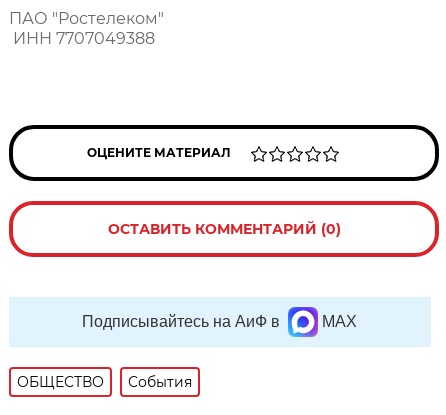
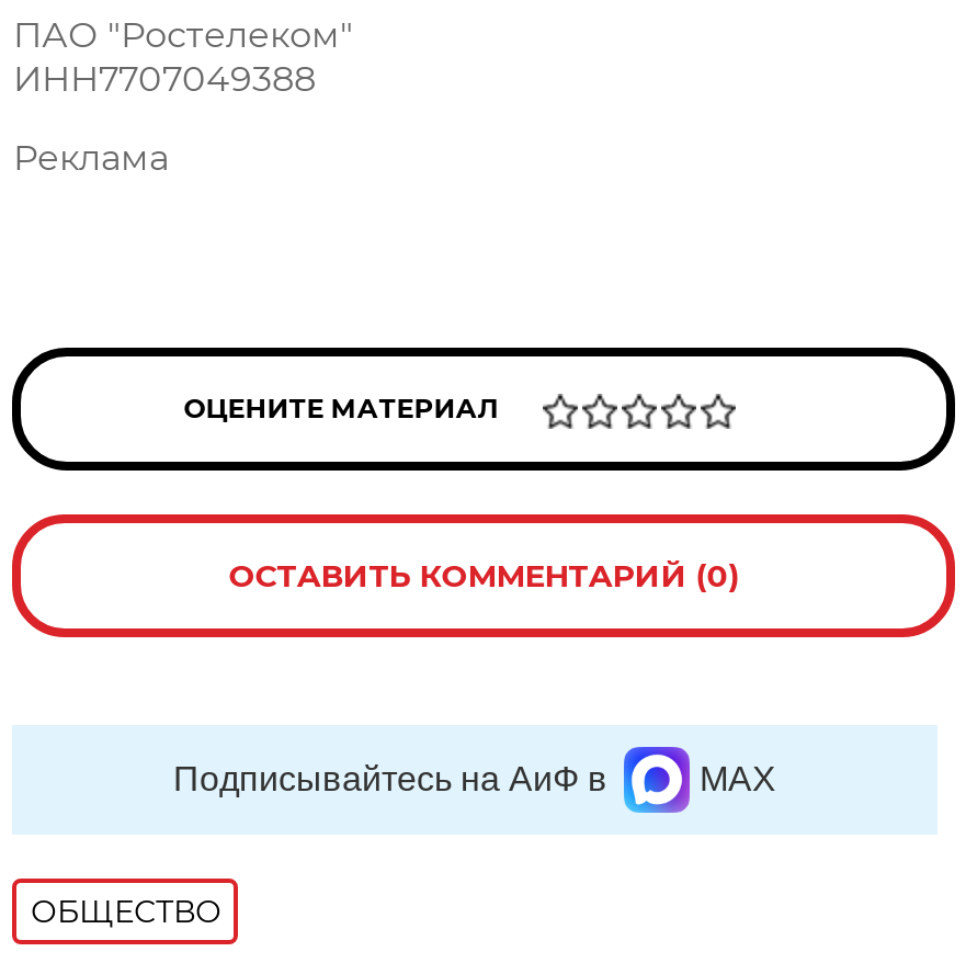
- ИНН 7707049388
+ ИНН7707049388
+ Реклама

- События
